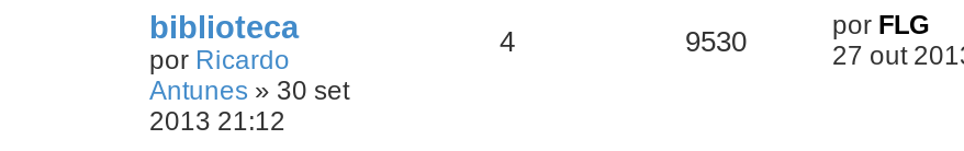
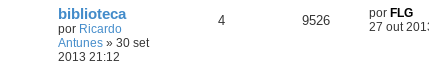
- 9530
+ 9526
